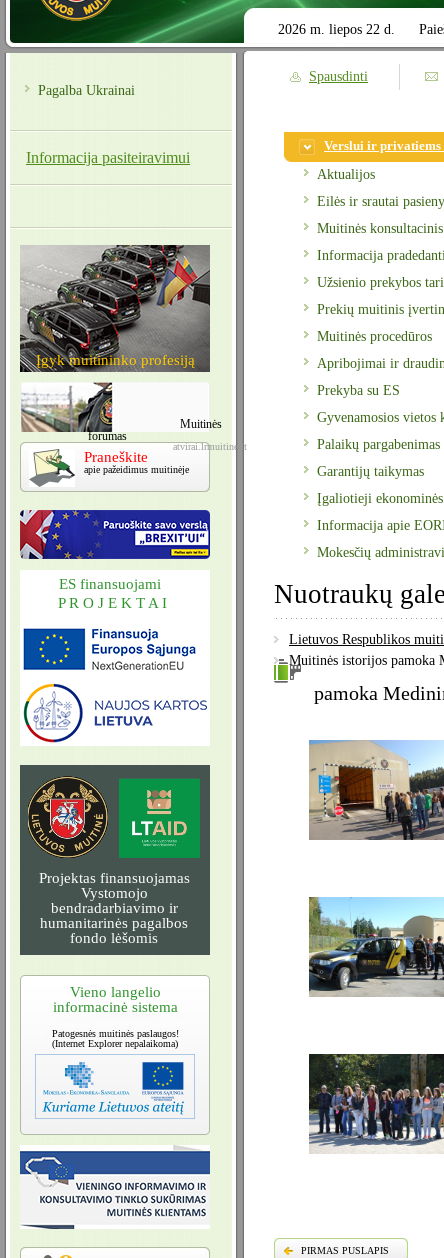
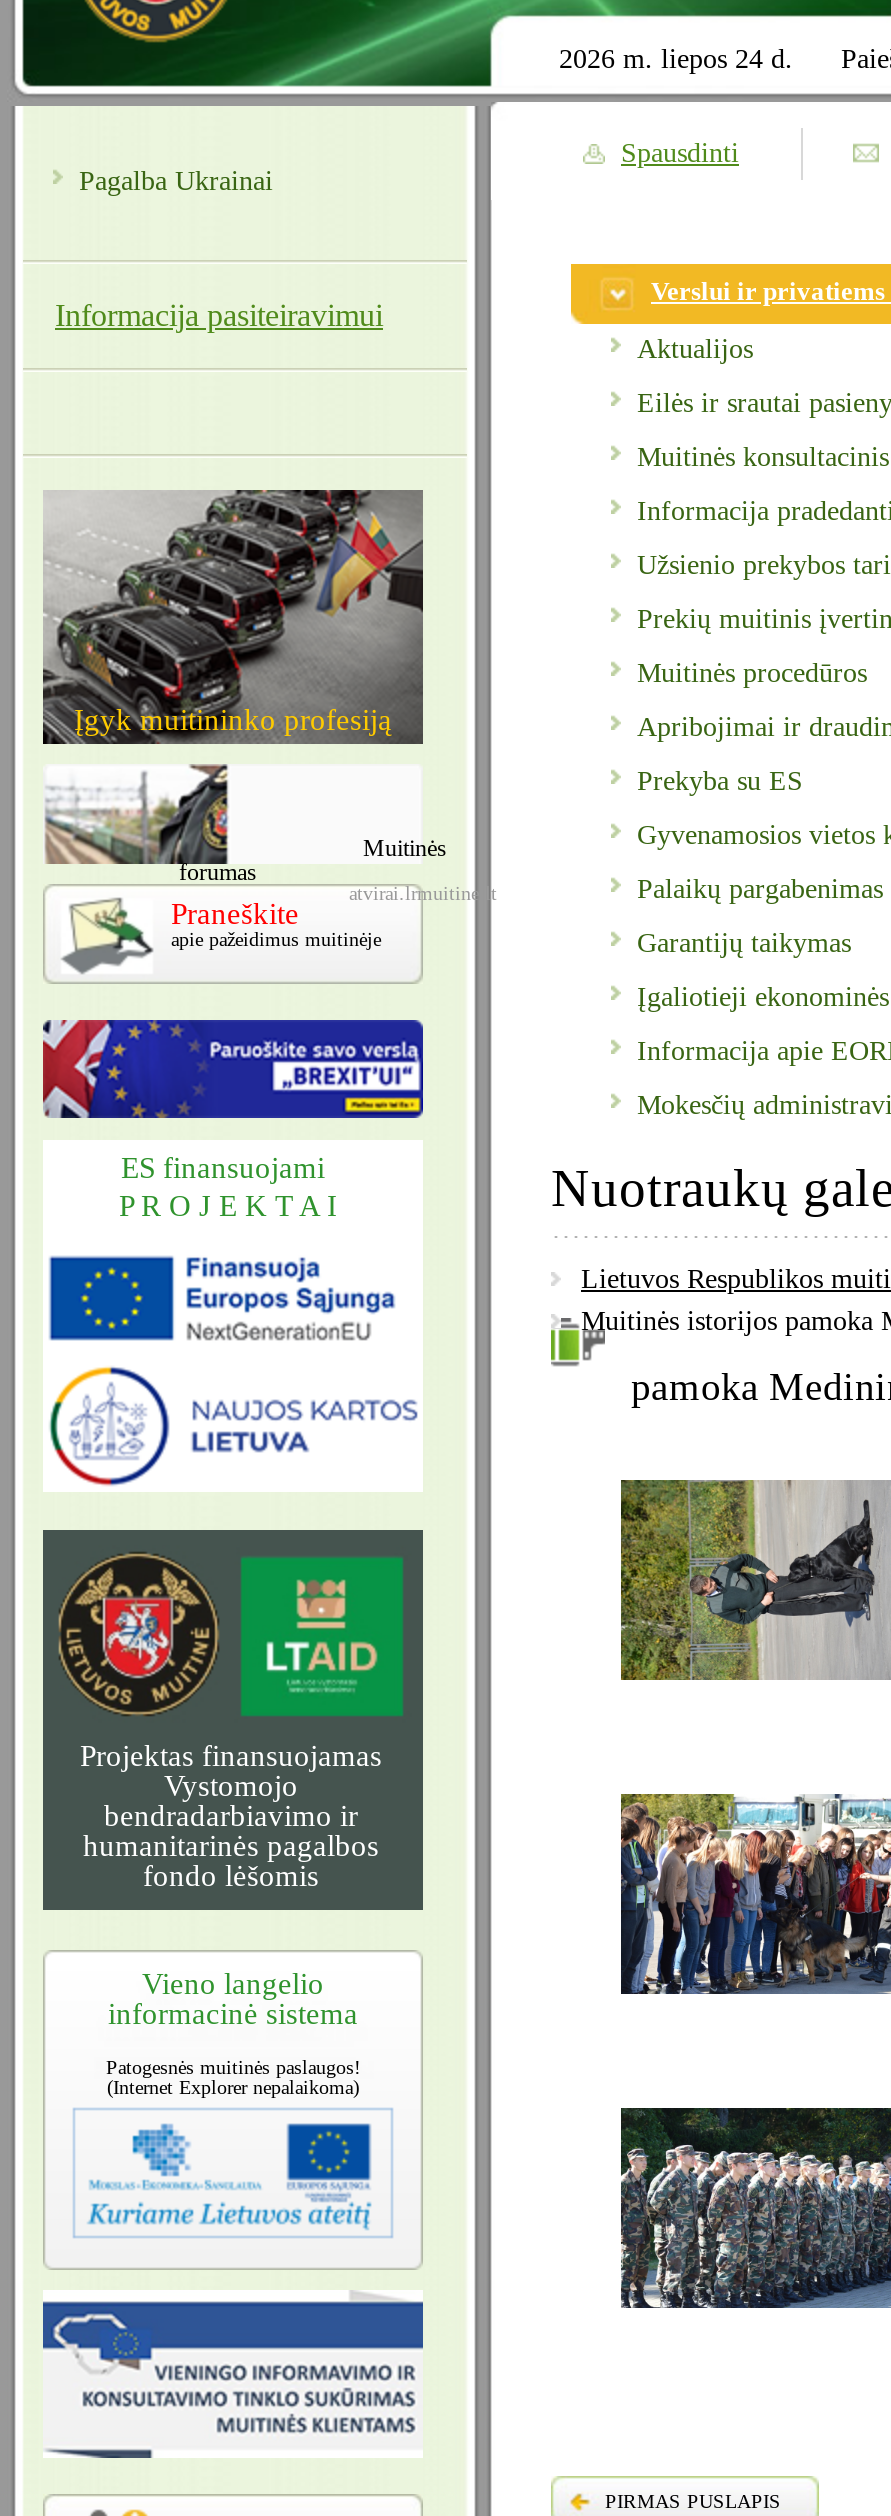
- 2026 m. liepos 22 d.
+ 2026 m. liepos 24 d.

- [image]
+ [image]

- [image]
+ [image]

- [image]
+ [image]
